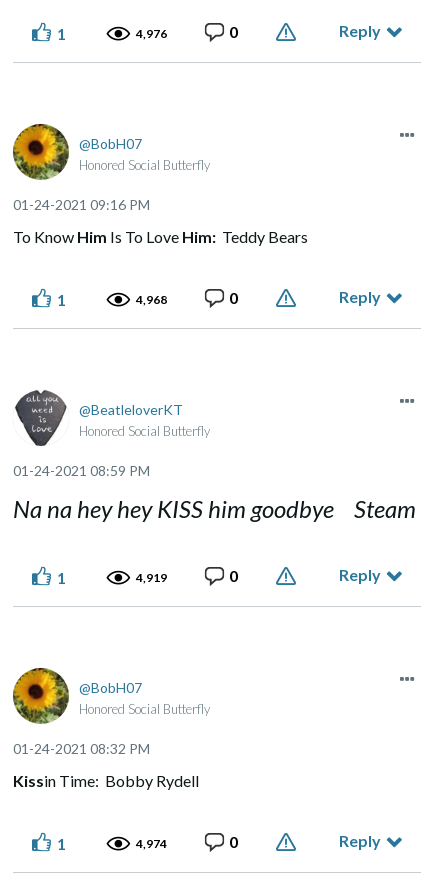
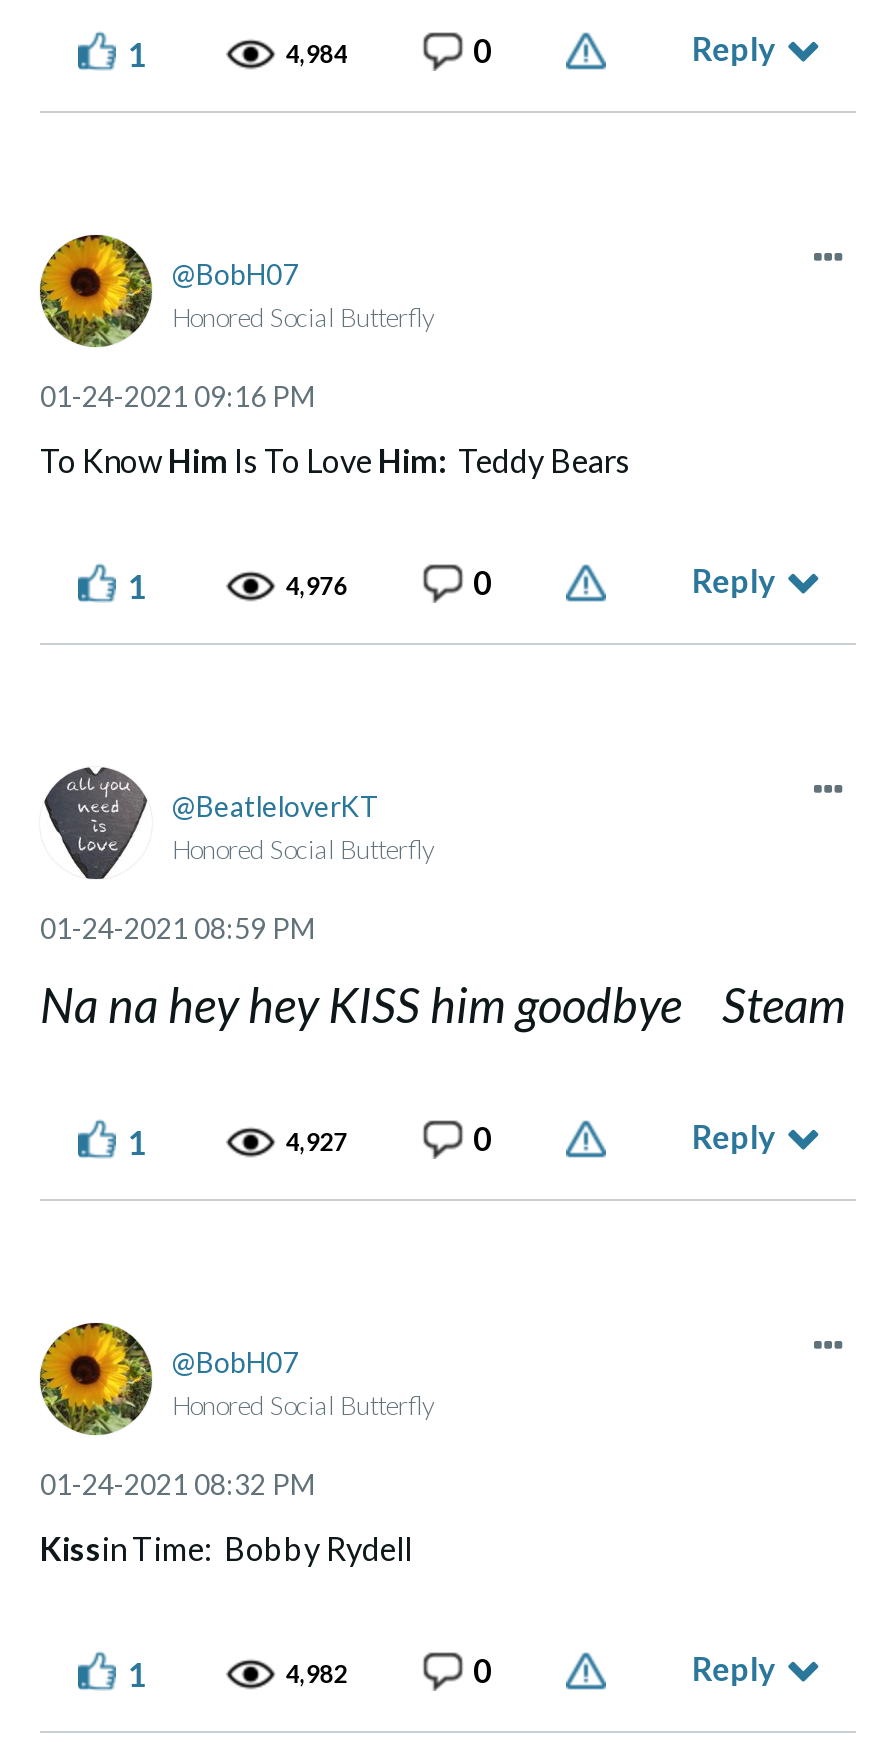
- 4,976
+ 4,984

- 4,968
+ 4,976

- 4,919
+ 4,927

- 4,974
+ 4,982
